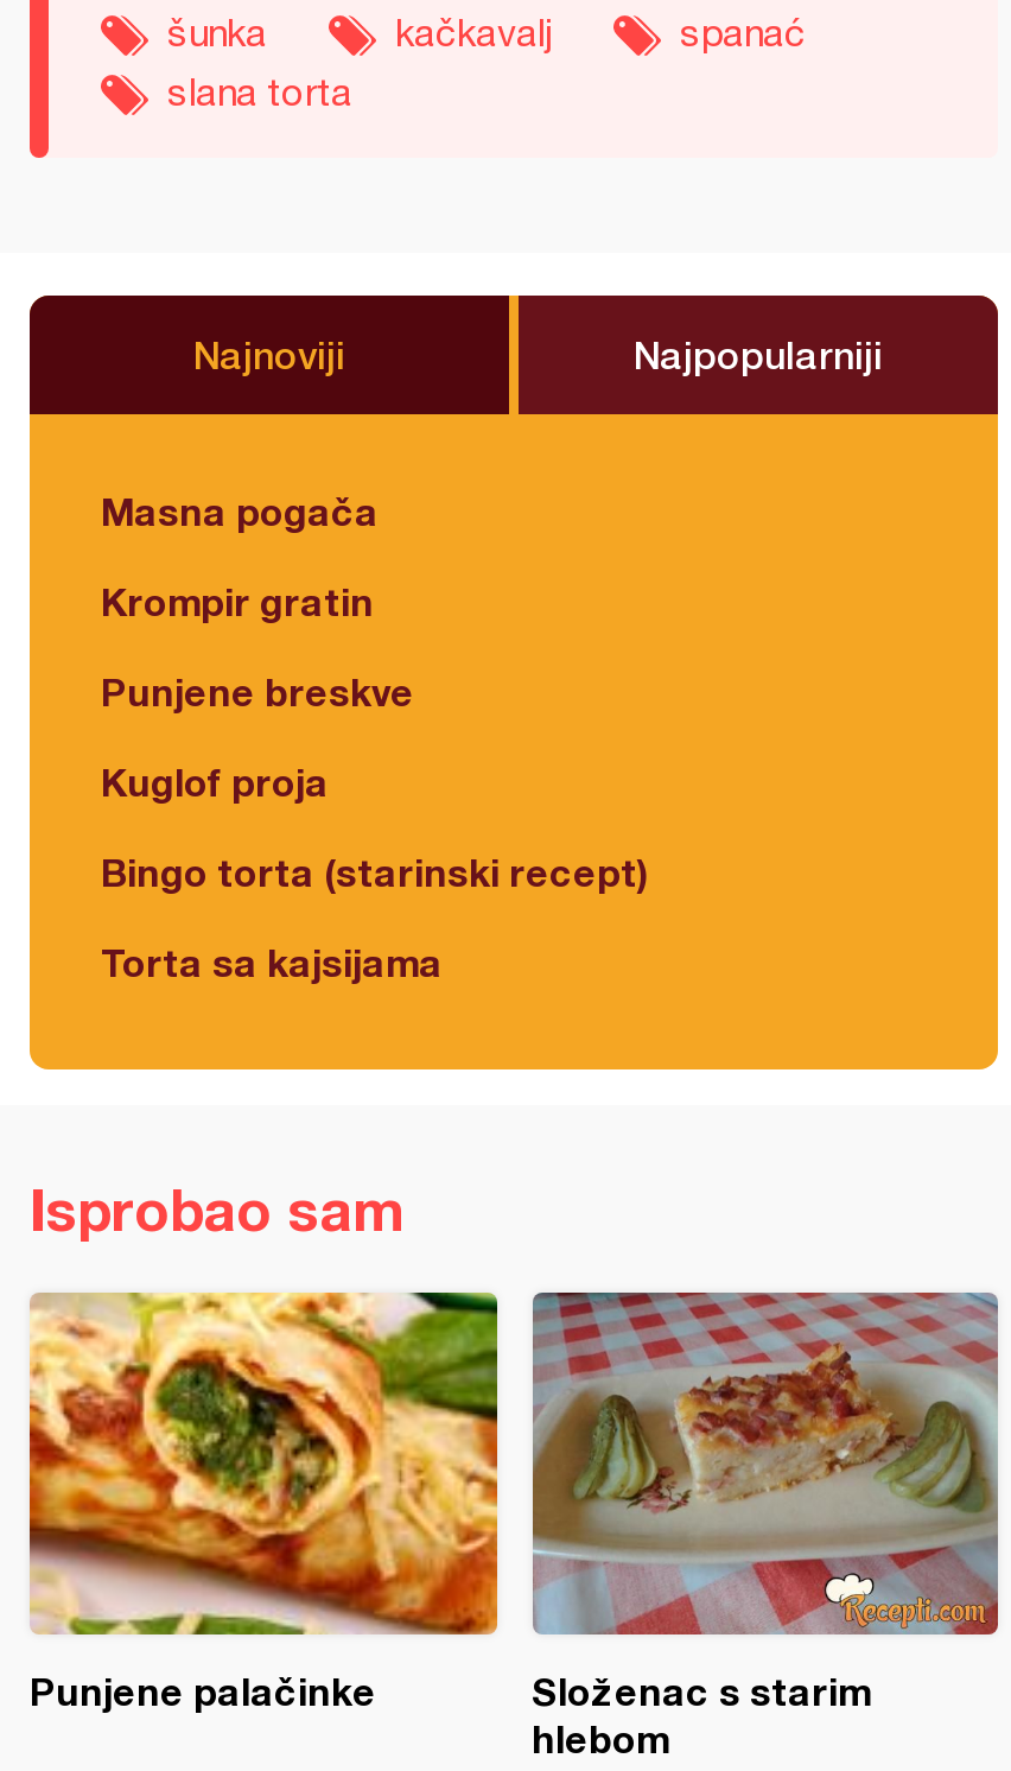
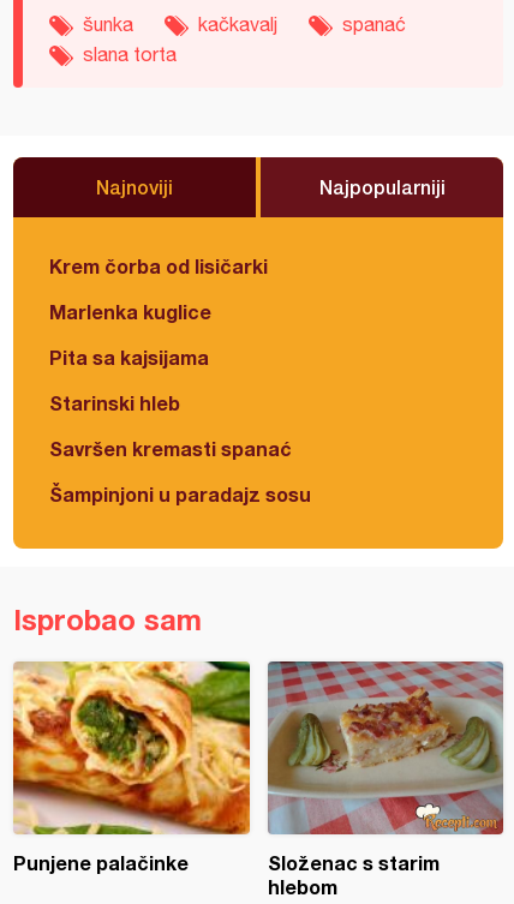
- Masna pogača
+ Krem čorba od lisičarki

- Krompir gratin
+ Marlenka kuglice

- Punjene breskve
+ Pita sa kajsijama

- Kuglof proja
+ Starinski hleb

- Bingo torta (starinski recept)
+ Savršen kremasti spanać

- Torta sa kajsijama
+ Šampinjoni u paradajz sosu
